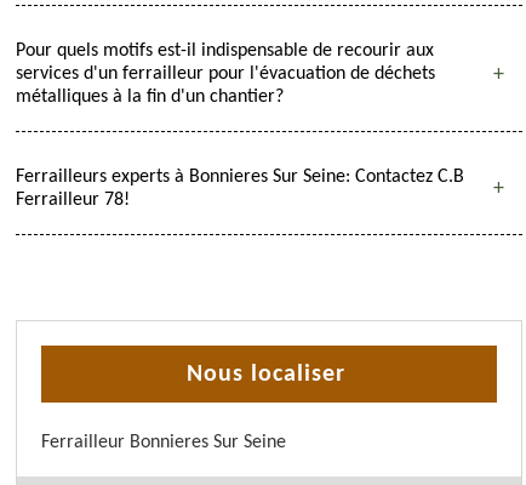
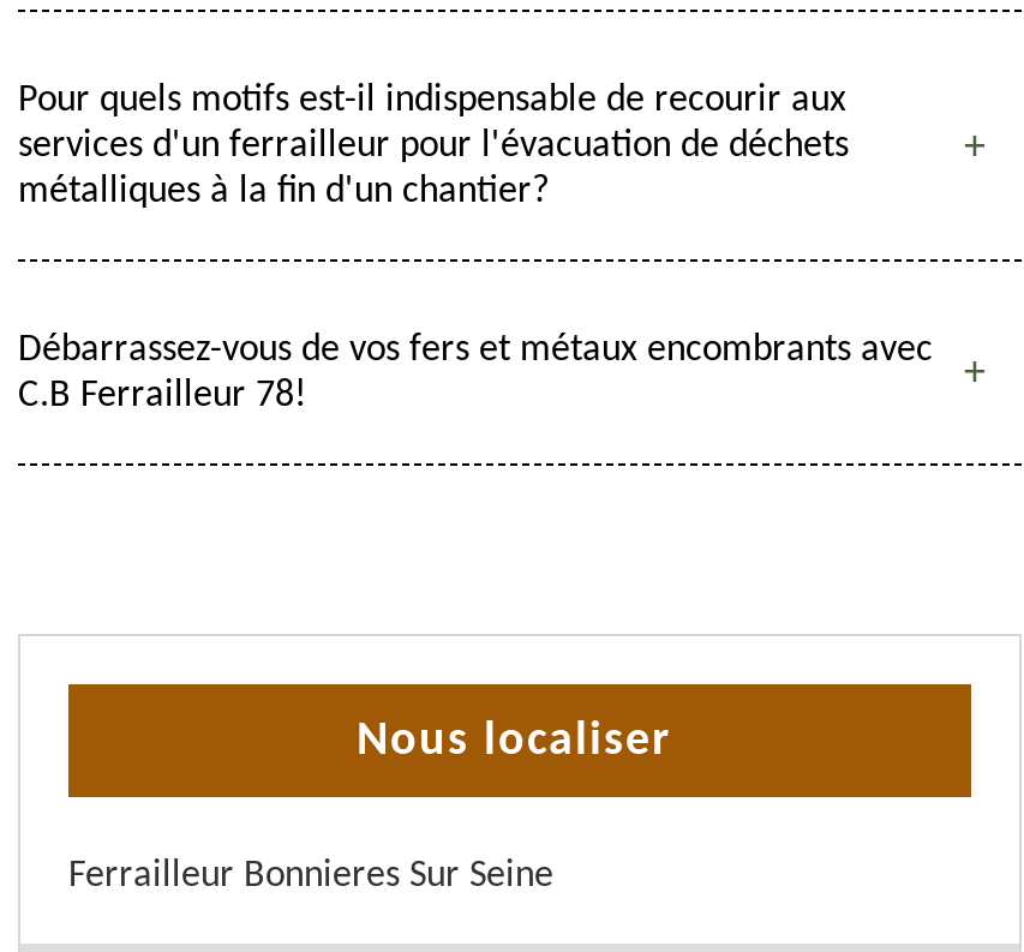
- Ferrailleurs experts à Bonnieres Sur Seine: Contactez C.B
- Ferrailleur 78!
+ Débarrassez-vous de vos fers et métaux encombrants avec
+ C.B Ferrailleur 78!
